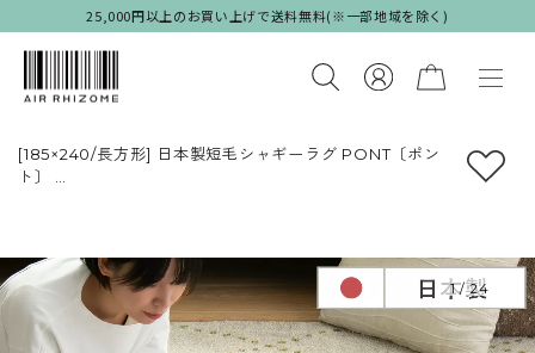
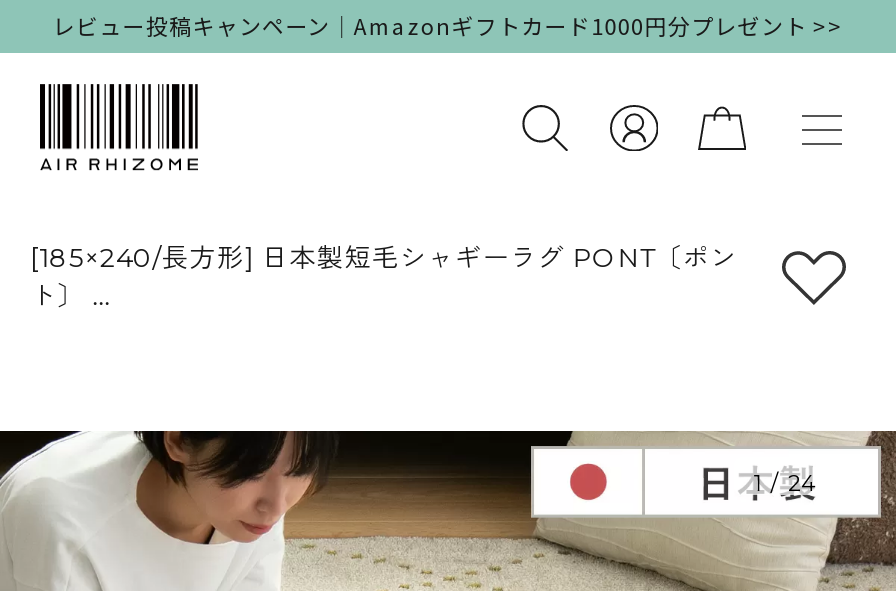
- 25,000円以上のお買い上げで送料無料(※一部地域を除く)
+ レビュー投稿キャンペーン｜Amazonギフトカード1000円分プレゼント >>
